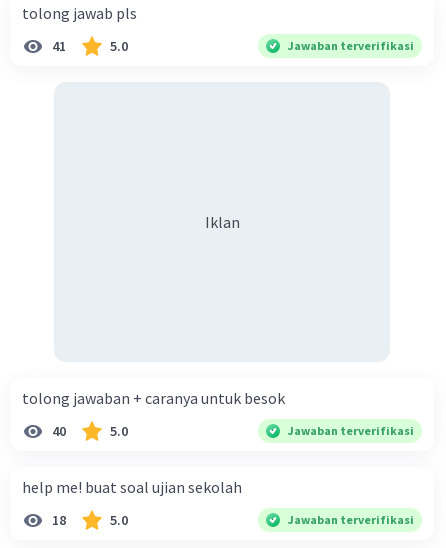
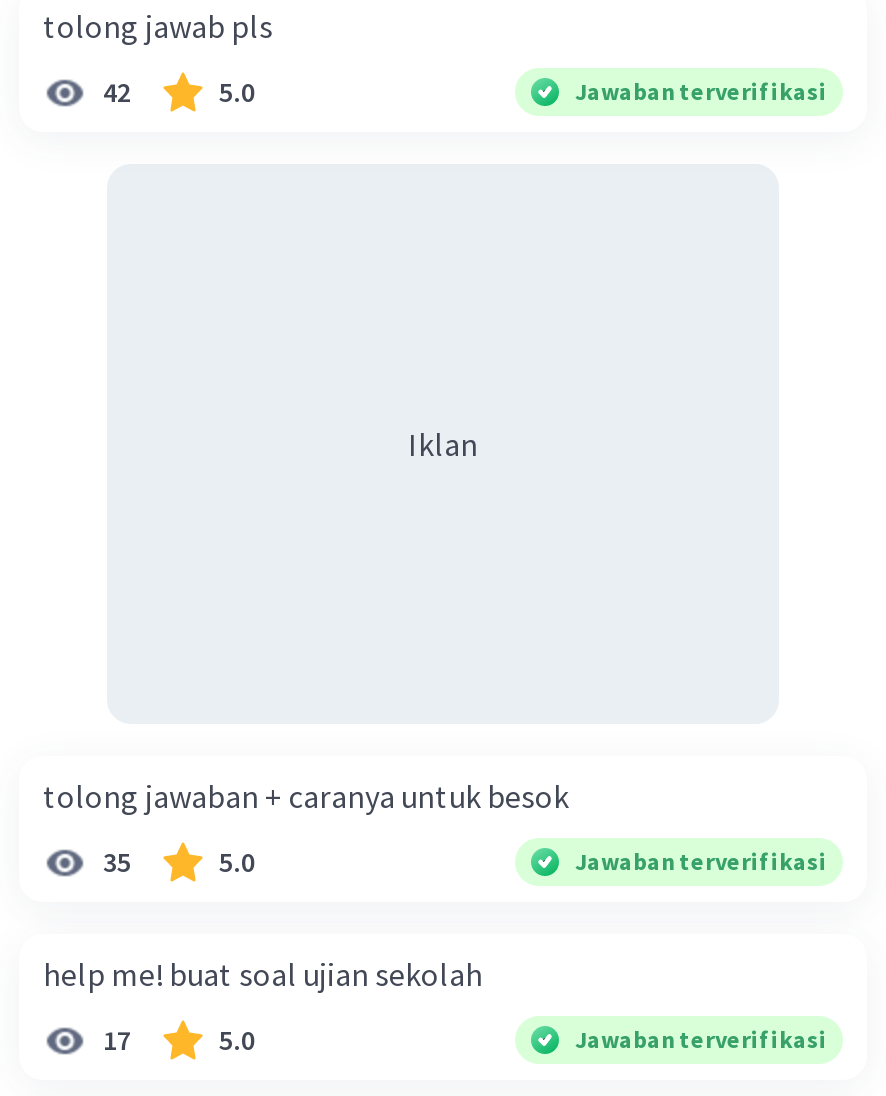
- 41
+ 42

- 40
+ 35

- 18
+ 17
